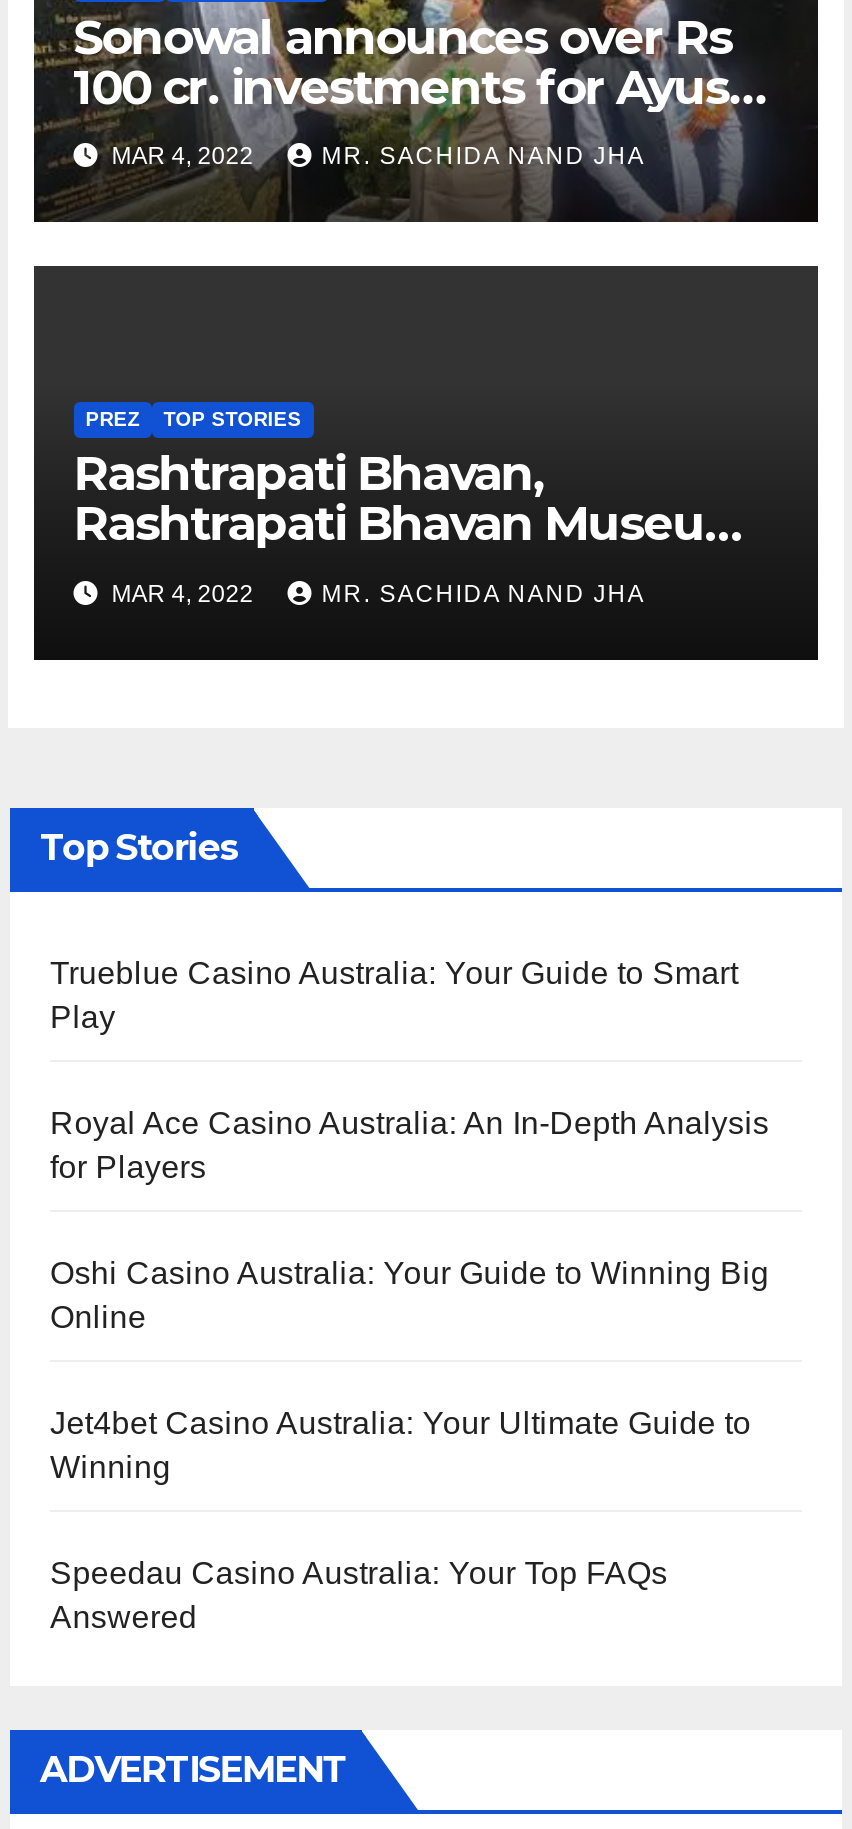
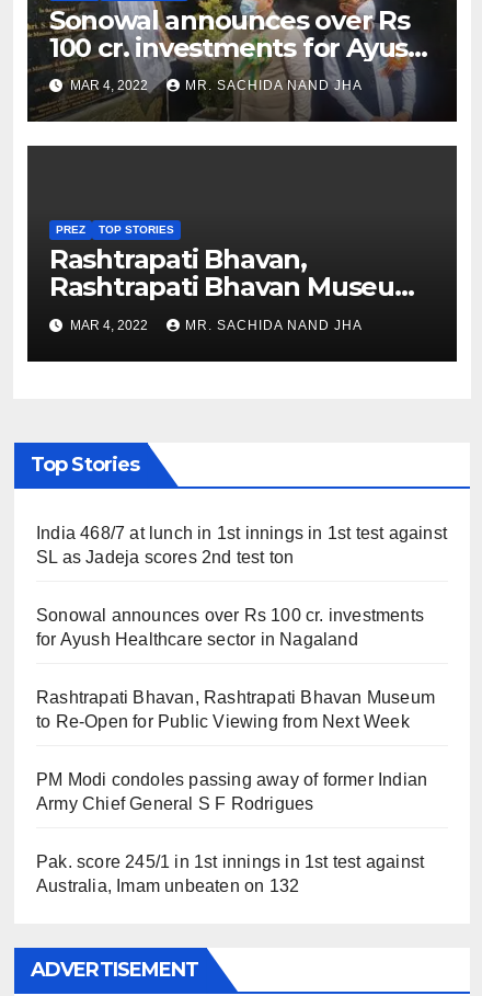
- Trueblue Casino Australia: Your Guide to Smart
- Play
+ India 468/7 at lunch in 1st innings in 1st test against
+ SL as Jadeja scores 2nd test ton

- Royal Ace Casino Australia: An In-Depth Analysis
- for Players
+ Sonowal announces over Rs 100 cr. investments
+ for Ayush Healthcare sector in Nagaland

- Oshi Casino Australia: Your Guide to Winning Big
- Online
+ Rashtrapati Bhavan, Rashtrapati Bhavan Museum
+ to Re-Open for Public Viewing from Next Week

- Jet4bet Casino Australia: Your Ultimate Guide to
- Winning
+ PM Modi condoles passing away of former Indian
+ Army Chief General S F Rodrigues

- Speedau Casino Australia: Your Top FAQs
- Answered
+ Pak. score 245/1 in 1st innings in 1st test against
+ Australia, Imam unbeaten on 132
